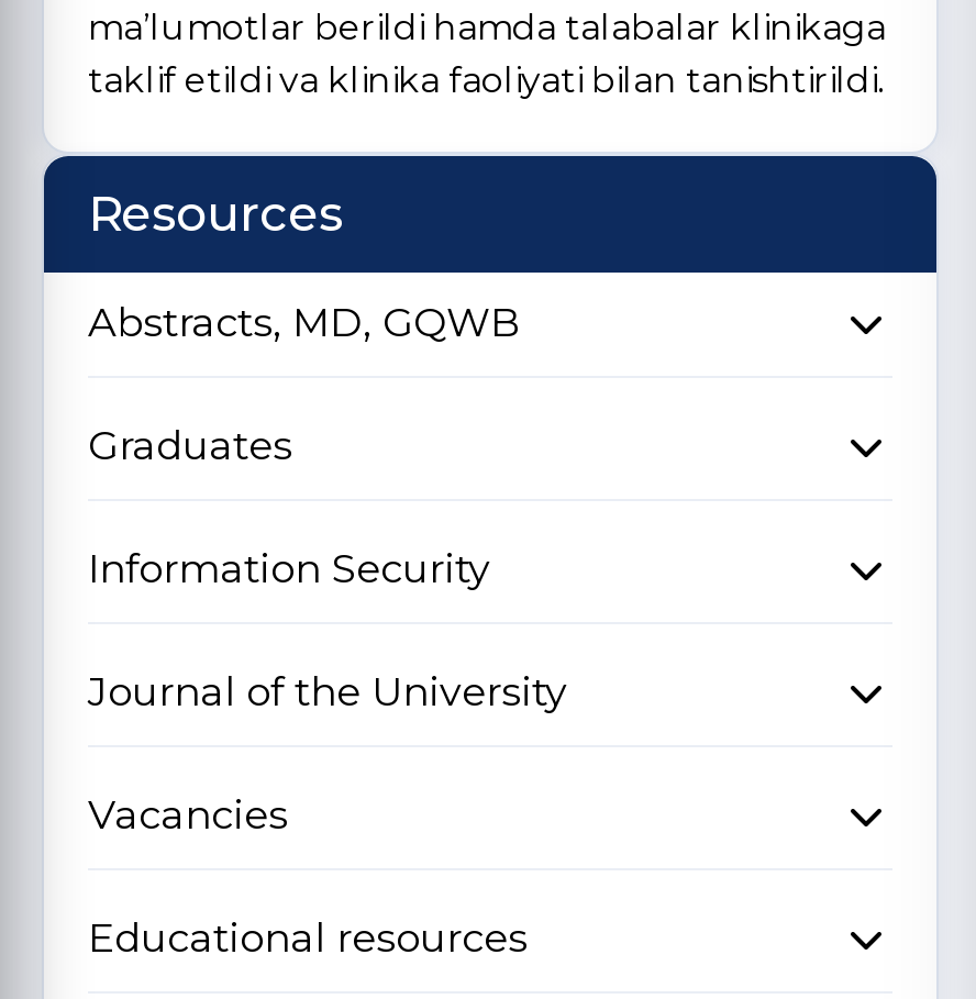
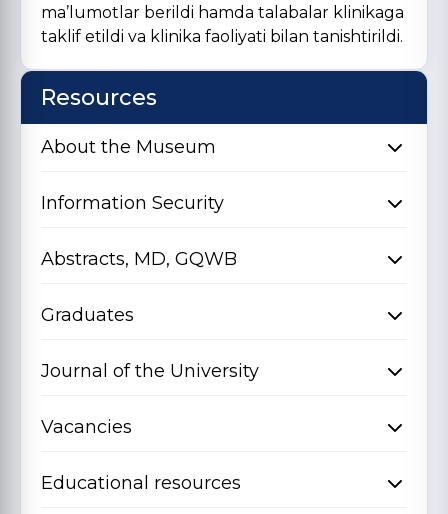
+ About the Museum

moved down: Abstracts, MD, GQWB | Graduates

moved up: Information Security
